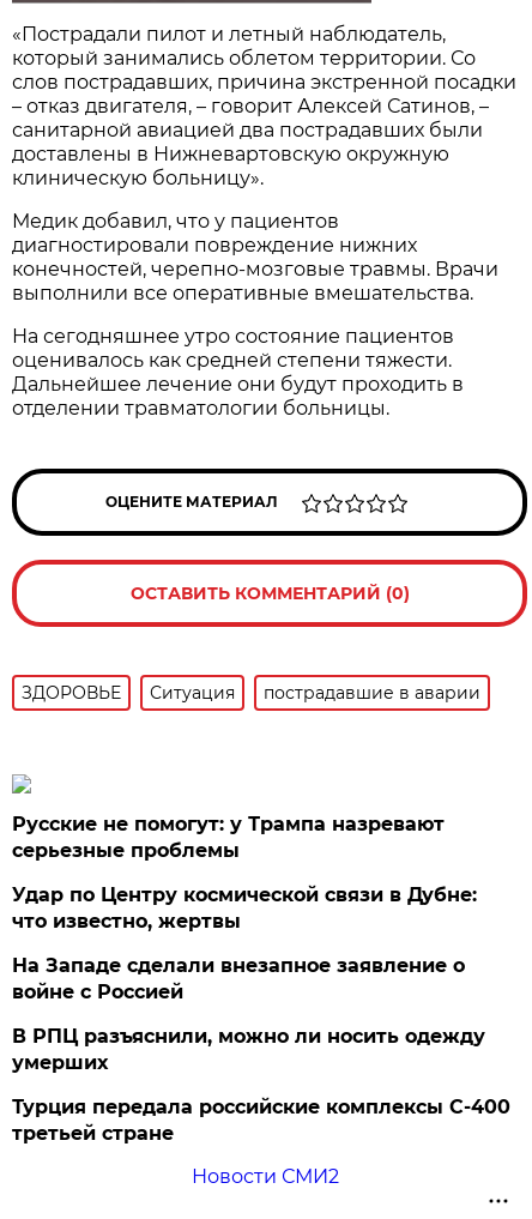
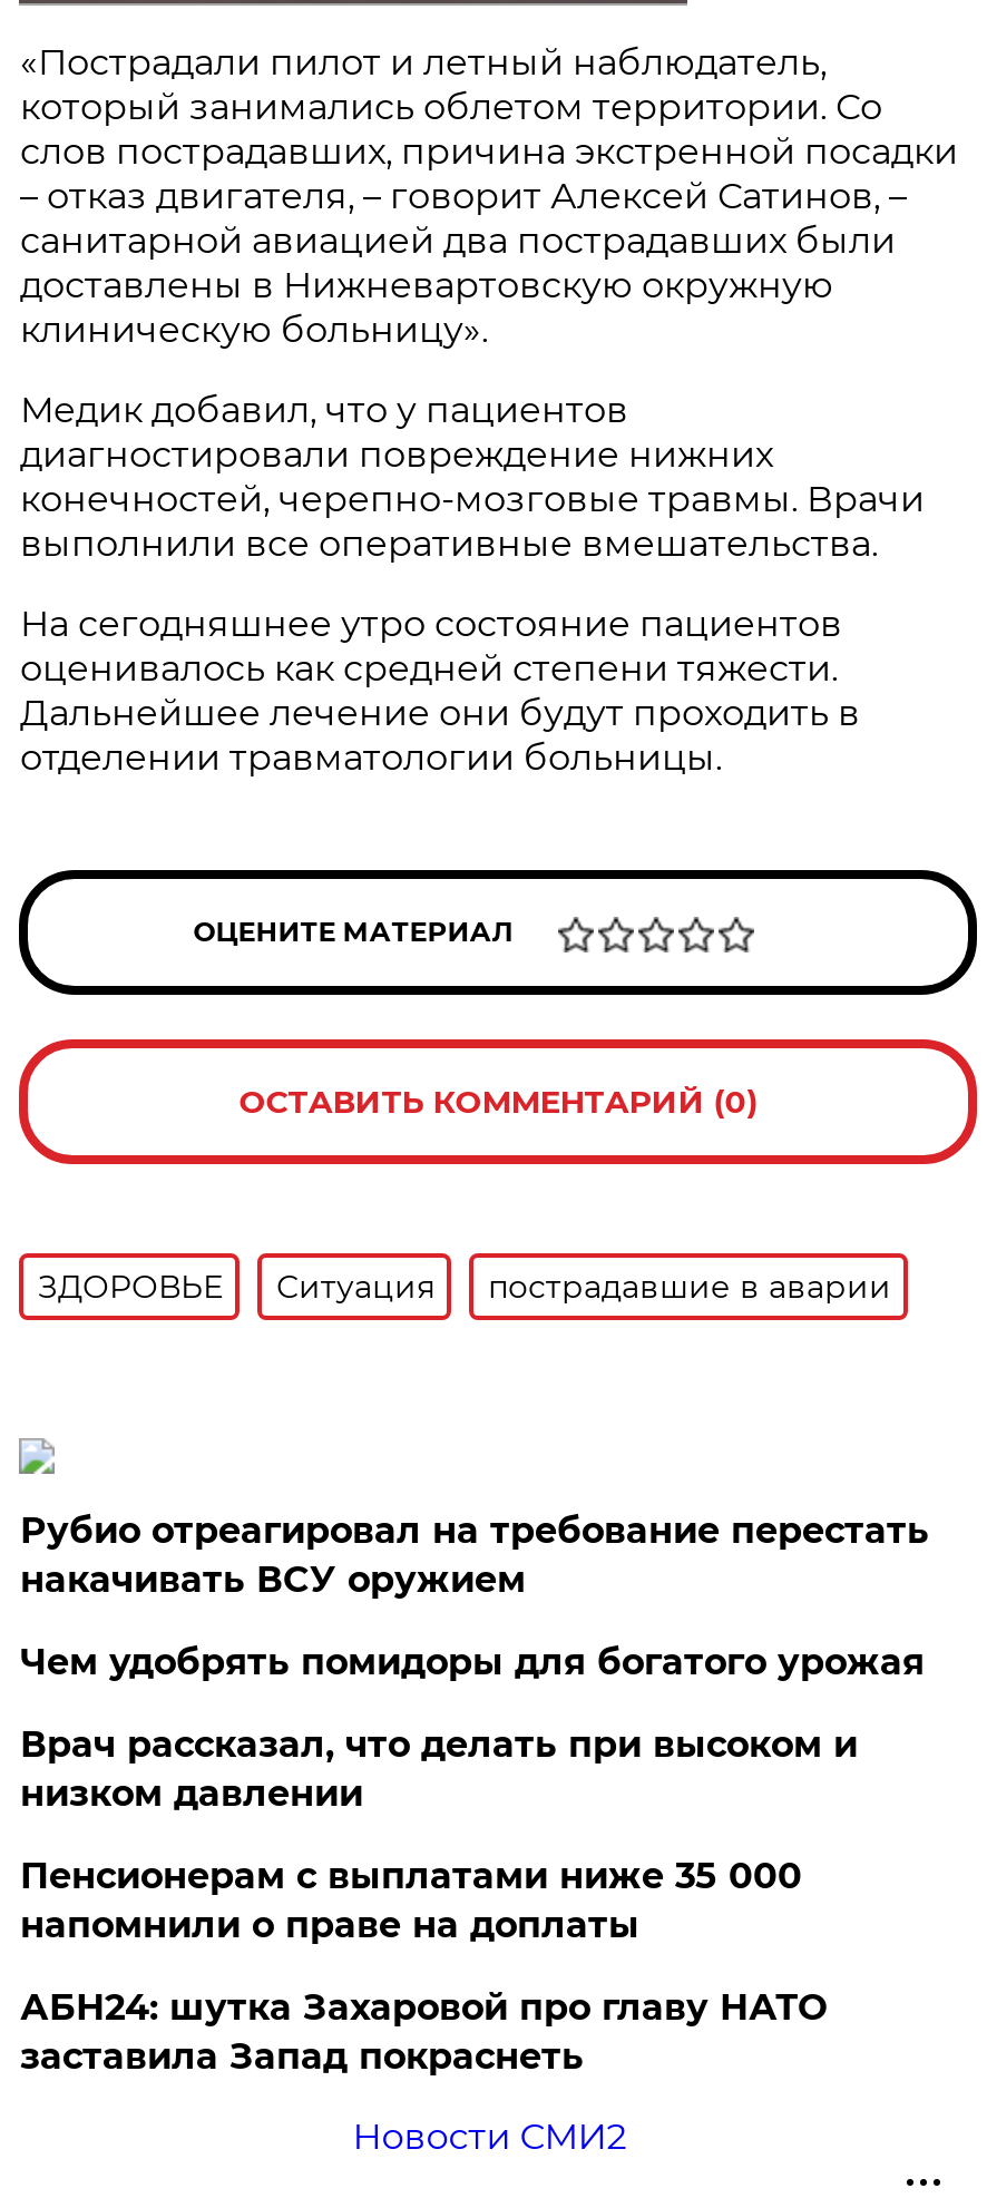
- Русские не помогут: у Трампа назревают
- серьезные проблемы
+ Рубио отреагировал на требование перестать
+ накачивать ВСУ оружием

- Удар по Центру космической связи в Дубне:
- что известно, жертвы
+ Чем удобрять помидоры для богатого урожая

- На Западе сделали внезапное заявление о
- войне с Россией
+ Врач рассказал, что делать при высоком и
+ низком давлении

- В РПЦ разъяснили, можно ли носить одежду
- умерших
+ Пенсионерам с выплатами ниже 35 000
+ напомнили о праве на доплаты

- Турция передала российские комплексы С-400
- третьей стране
+ АБН24: шутка Захаровой про главу НАТО
+ заставила Запад покраснеть
